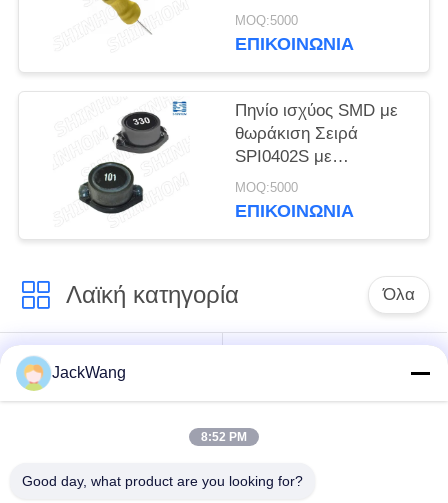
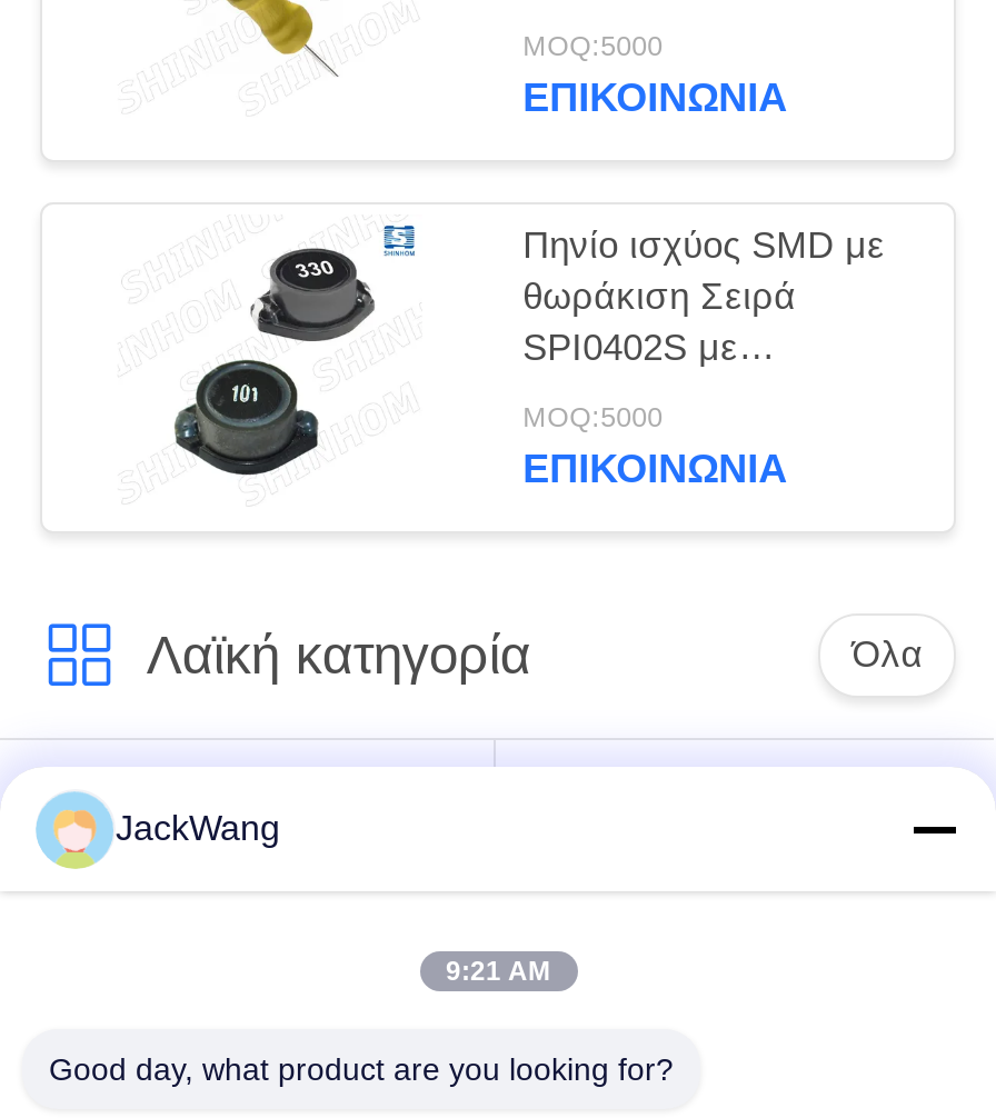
- 8:52 PM
+ 9:21 AM
